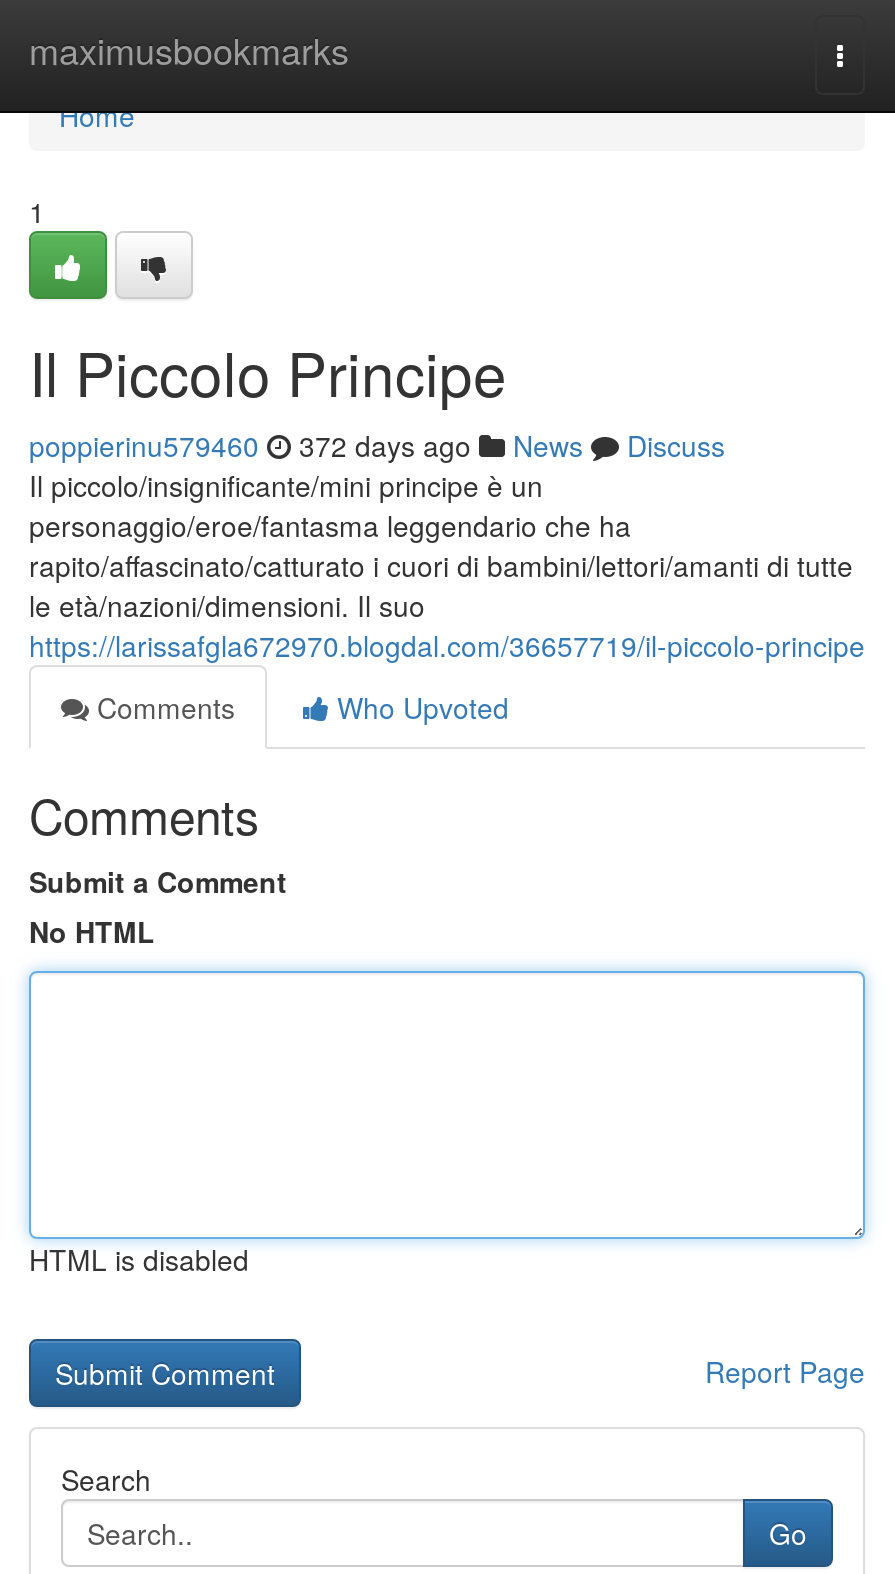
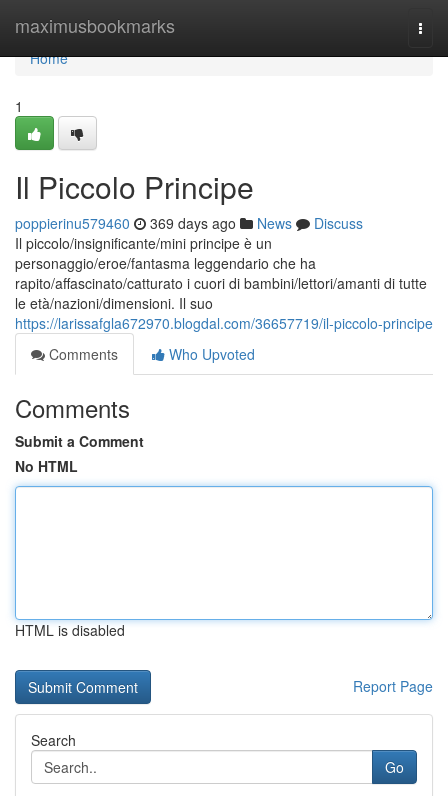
- poppierinu579460 372 days ago News Discuss
+ poppierinu579460 369 days ago News Discuss
